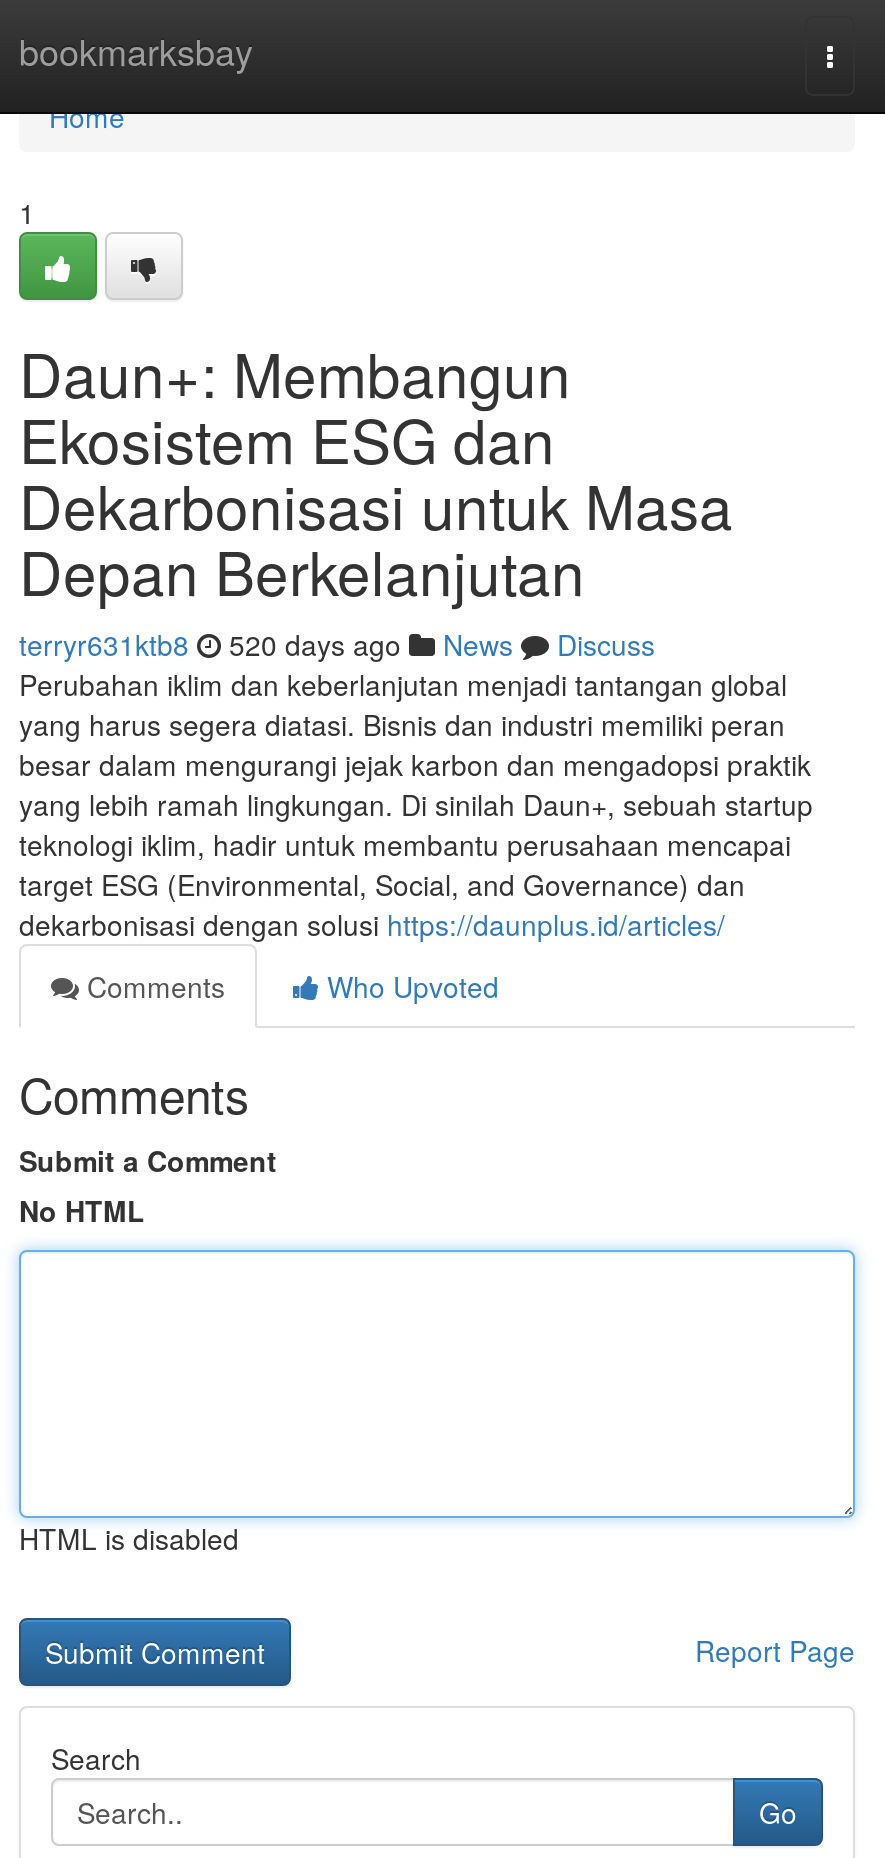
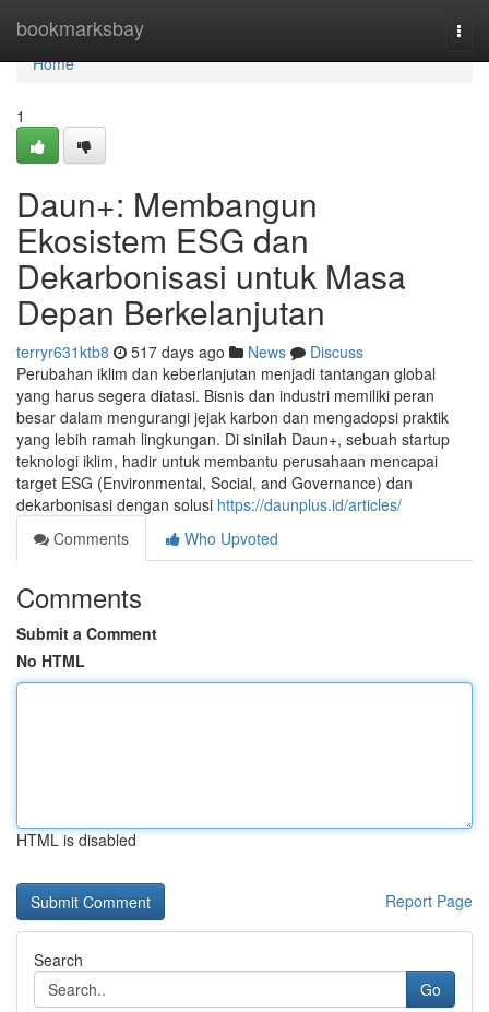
- terryr631ktb8 520 days ago News Discuss
+ terryr631ktb8 517 days ago News Discuss
